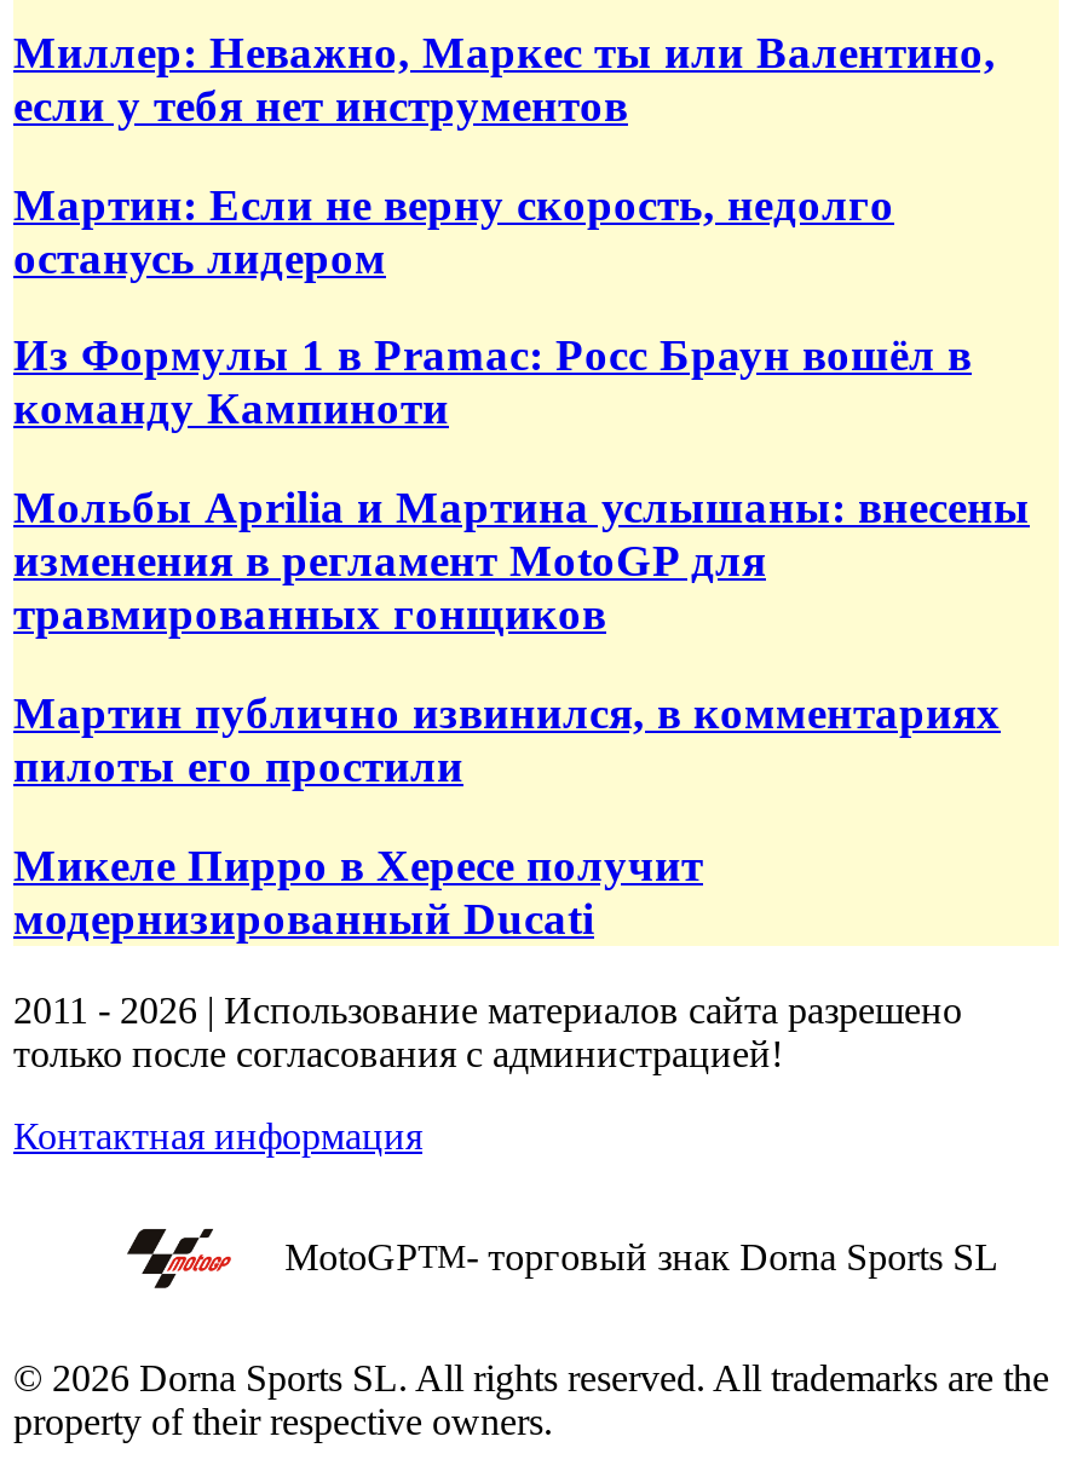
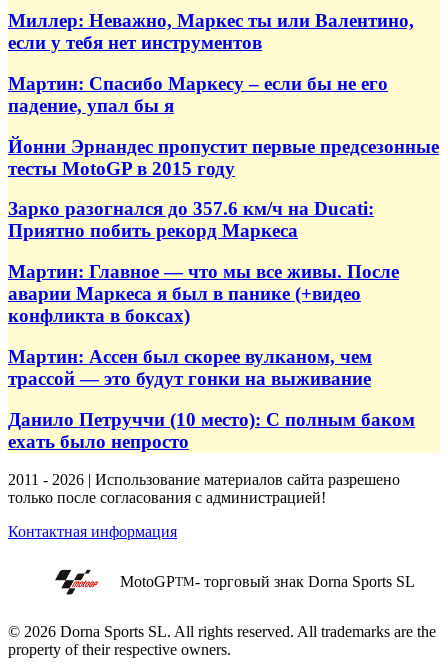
- Мартин: Если не верну скорость, недолго
- останусь лидером
- Из Формулы 1 в Pramac: Росс Браун вошёл в
- команду Кампиноти
- Мольбы Aprilia и Мартина услышаны: внесены
- изменения в регламент MotoGP для
- травмированных гонщиков
- Мартин публично извинился, в комментариях
- пилоты его простили
- Микеле Пирро в Хересе получит
- модернизированный Ducati
+ Мартин: Спасибо Маркесу – если бы не его
+ падение, упал бы я
+ Йонни Эрнандес пропустит первые предсезонные
+ тесты MotoGP в 2015 году
+ Зарко разогнался до 357.6 км/ч на Ducati:
+ Приятно побить рекорд Маркеса
+ Мартин: Главное — что мы все живы. После
+ аварии Маркеса я был в панике (+видео
+ конфликта в боксах)
+ Мартин: Ассен был скорее вулканом, чем
+ трассой — это будут гонки на выживание
+ Данило Петруччи (10 место): С полным баком
+ ехать было непросто
